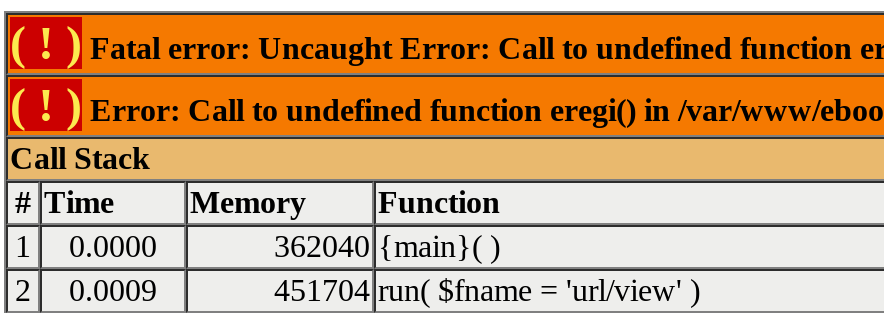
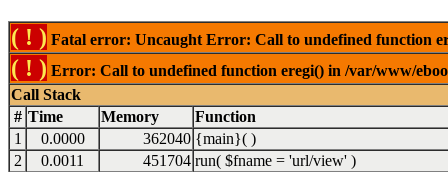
- 2 0.0009
+ 2 0.0011
